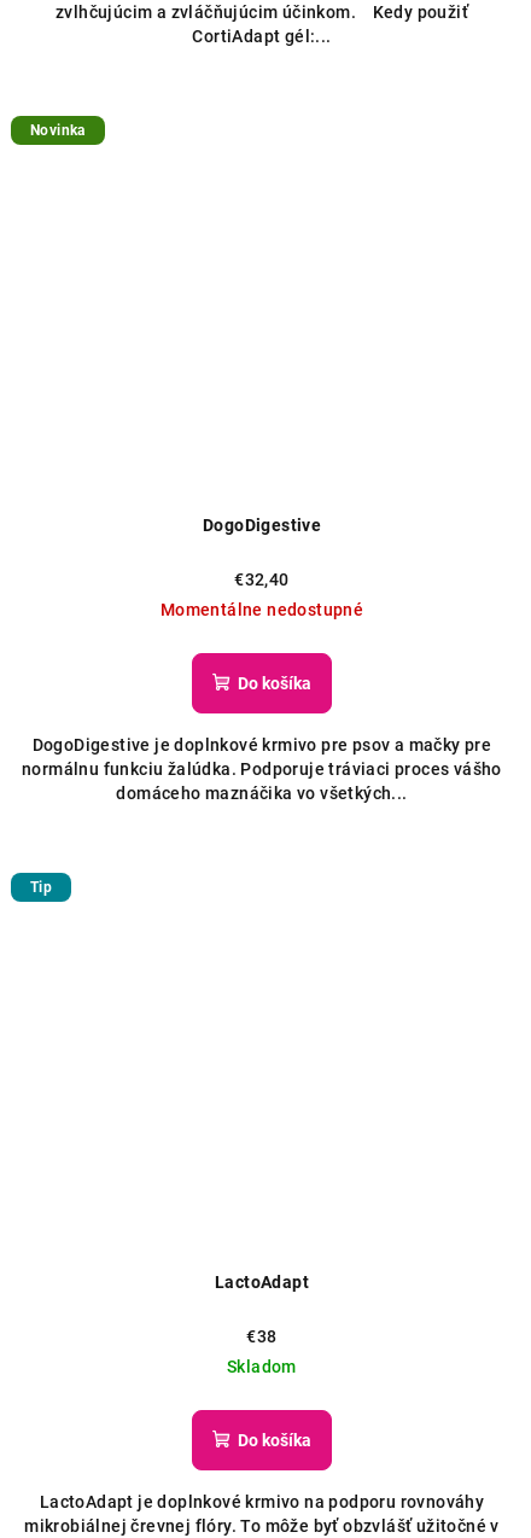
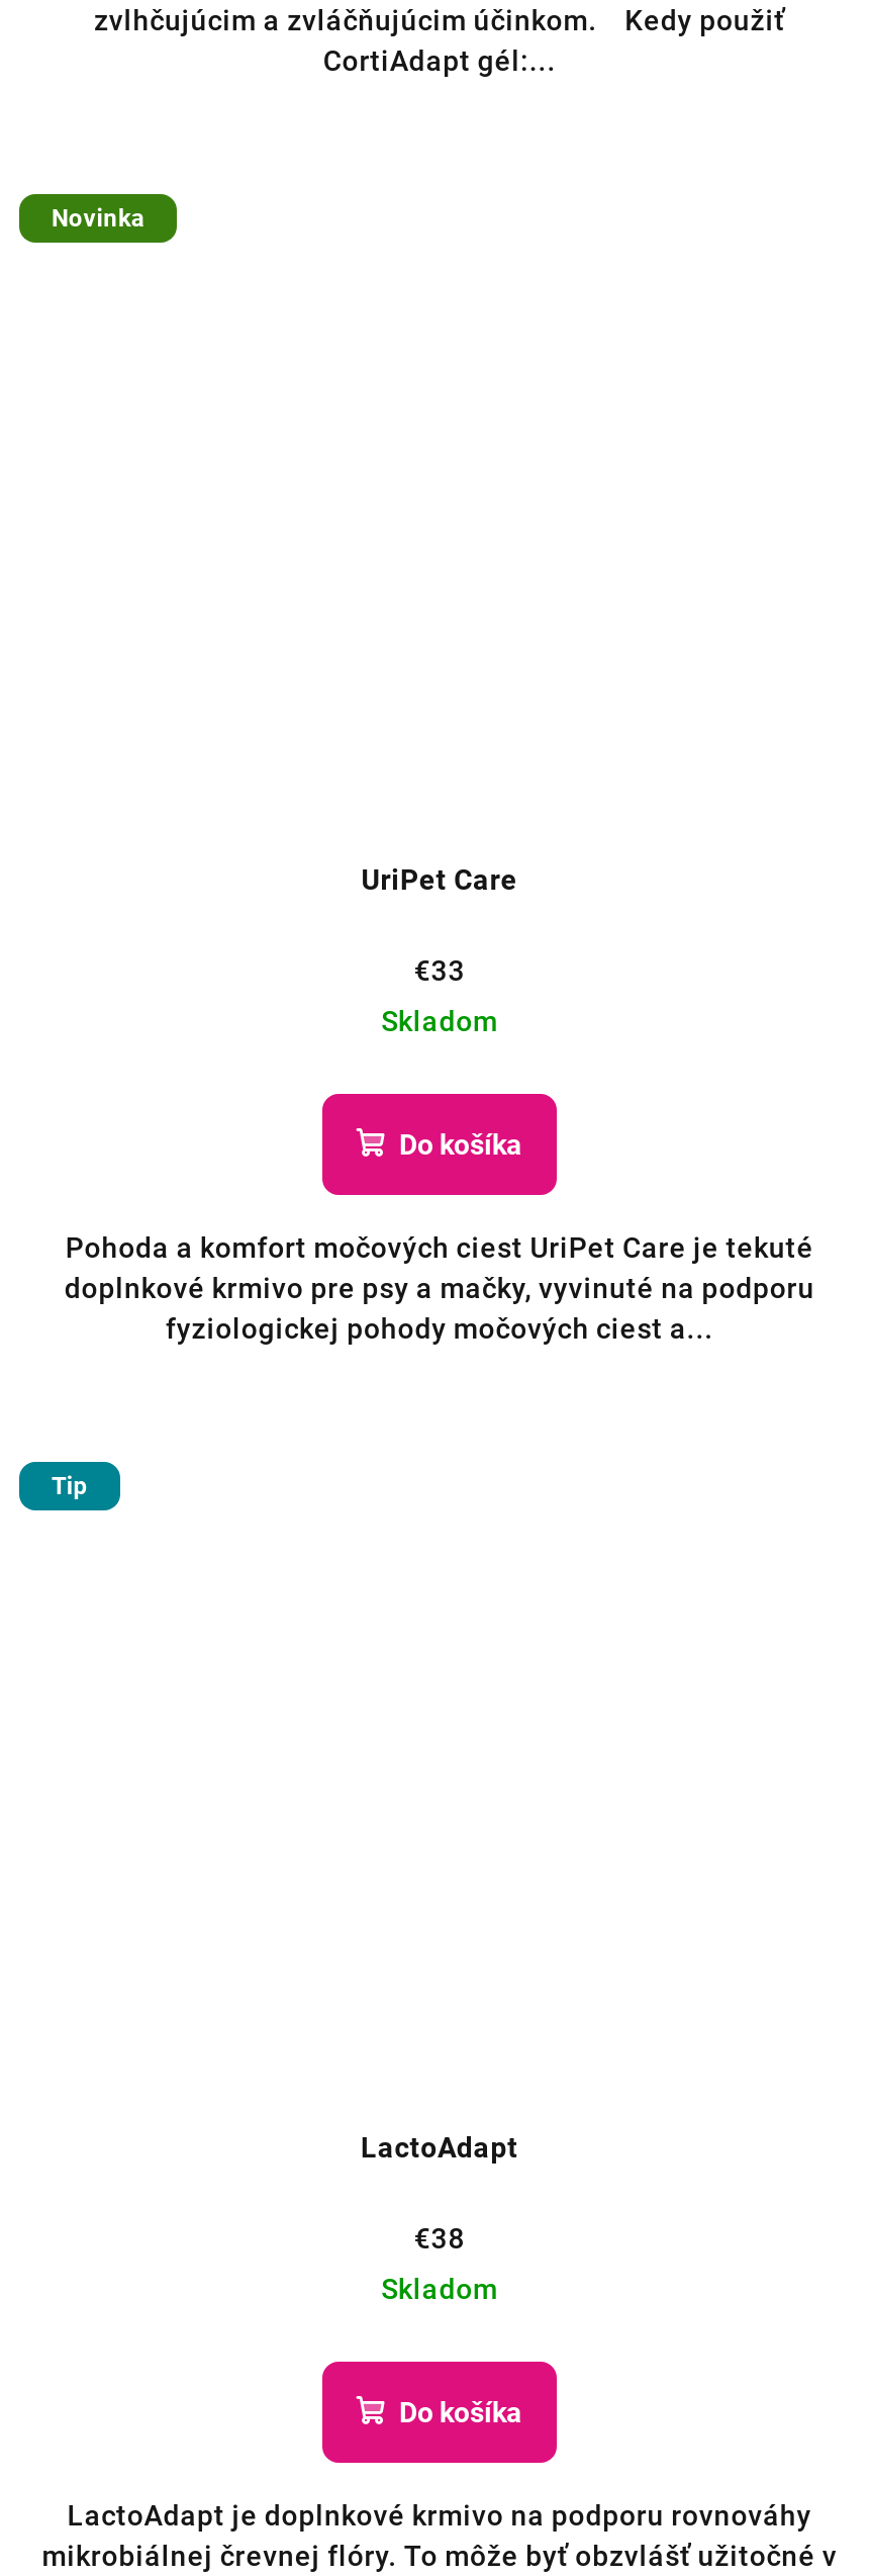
- DogoDigestive
+ UriPet Care

- €32,40
+ €33

- Momentálne nedostupné
+ Skladom

- DogoDigestive je doplnkové krmivo pre psov a mačky pre
- normálnu funkciu žalúdka. Podporuje tráviaci proces vášho
- domáceho maznáčika vo všetkých...
+ Pohoda a komfort močových ciest UriPet Care je tekuté
+ doplnkové krmivo pre psy a mačky, vyvinuté na podporu
+ fyziologickej pohody močových ciest a...
